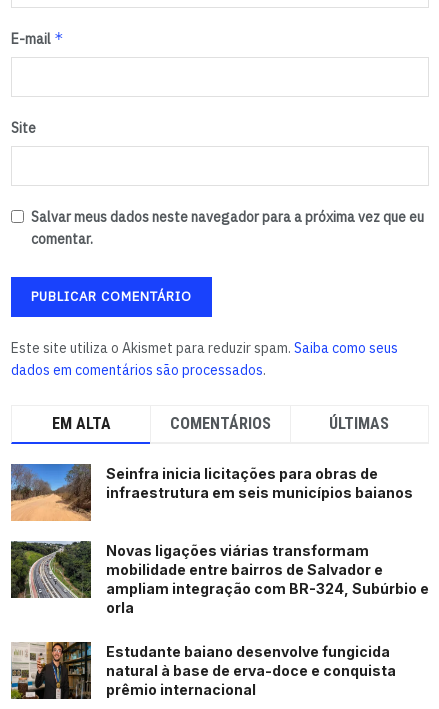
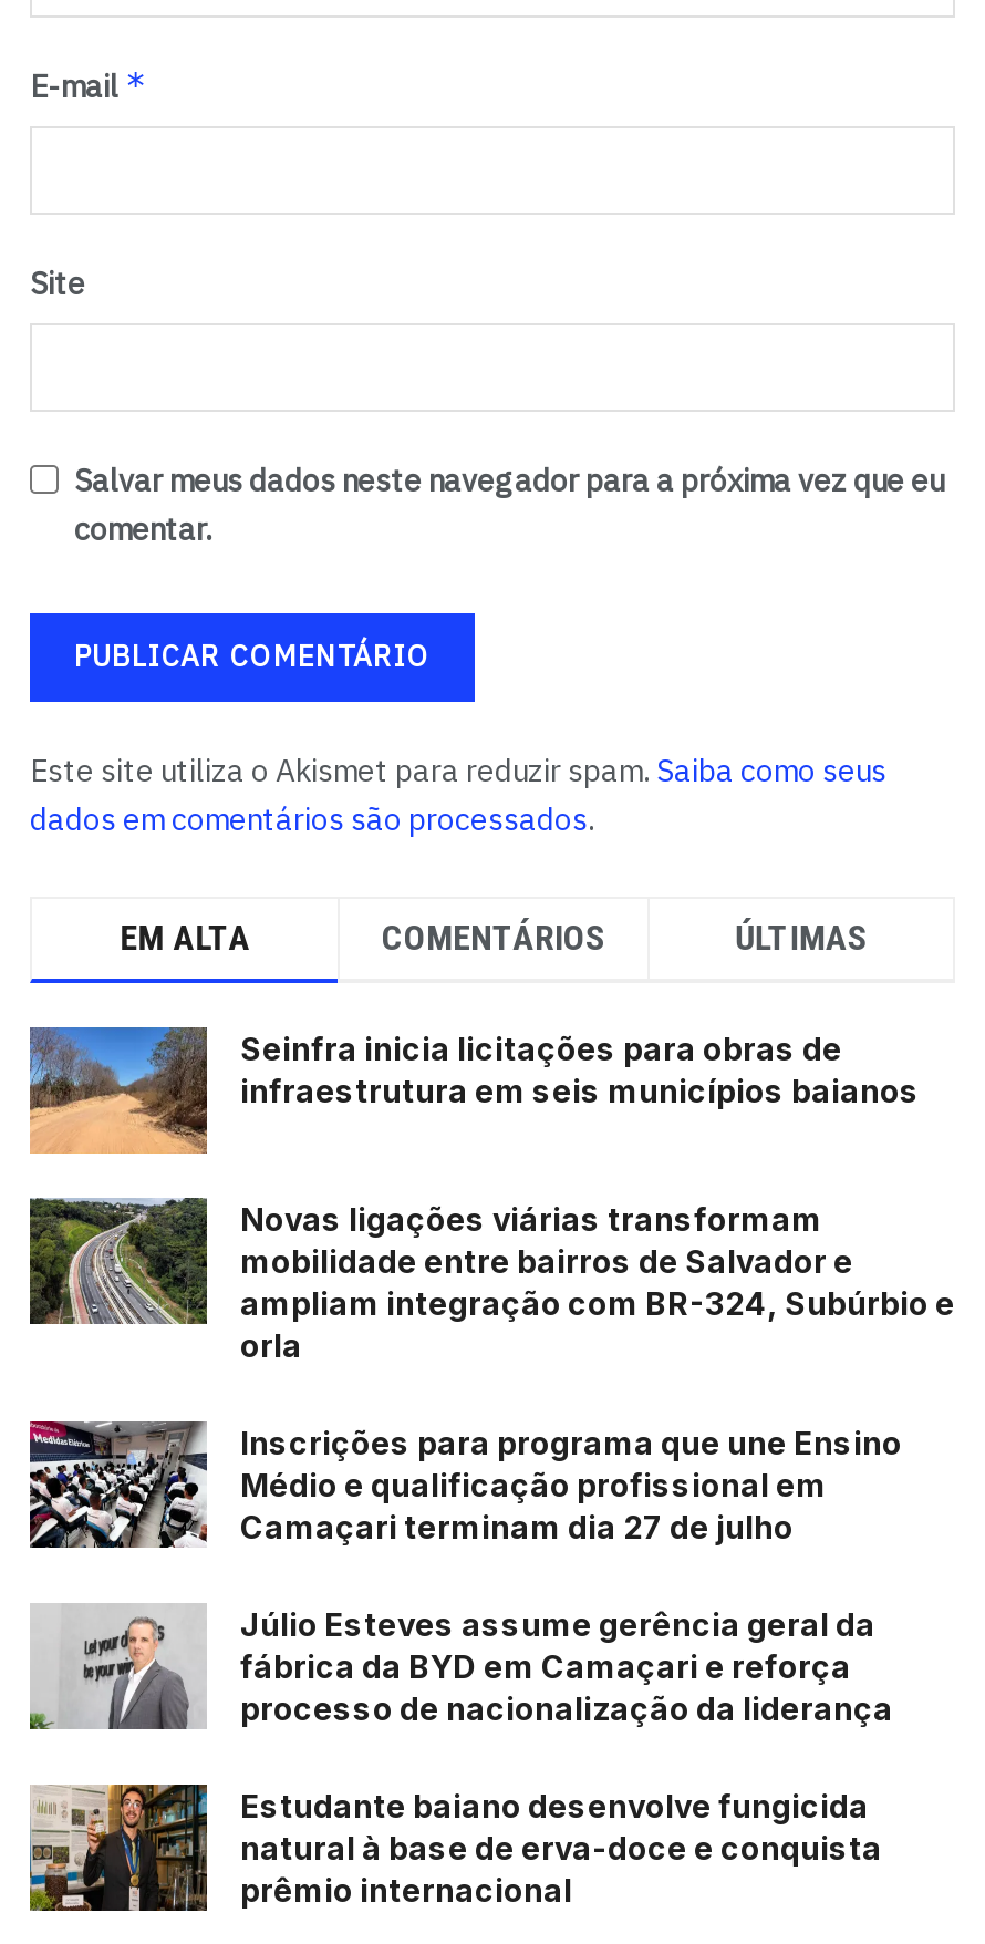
+ [image]
+ Inscrições para programa que une Ensino
+ Médio e qualificação profissional em
+ Camaçari terminam dia 27 de julho
+ Júlio Esteves assume gerência geral da
+ fábrica da BYD em Camaçari e reforça
+ processo de nacionalização da liderança

+ [image]
